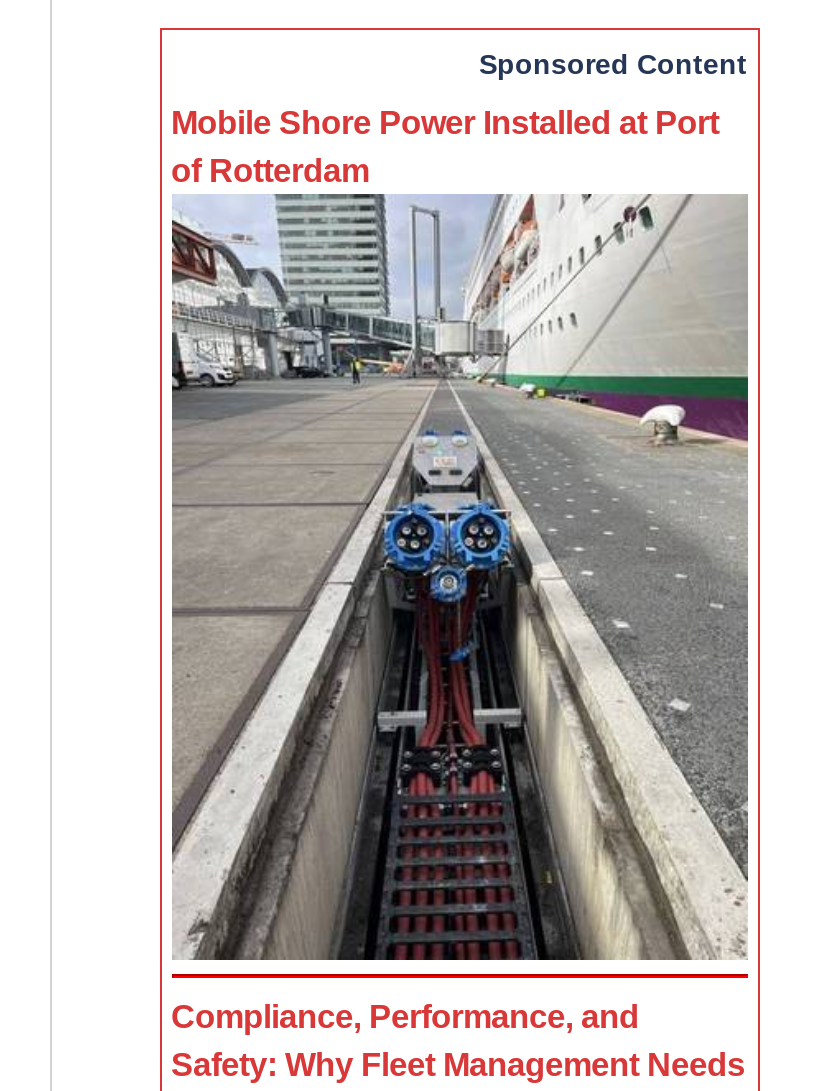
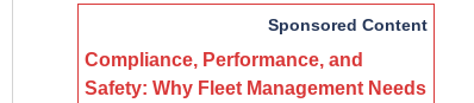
- Mobile Shore Power Installed at Port
- of Rotterdam

- [image]
